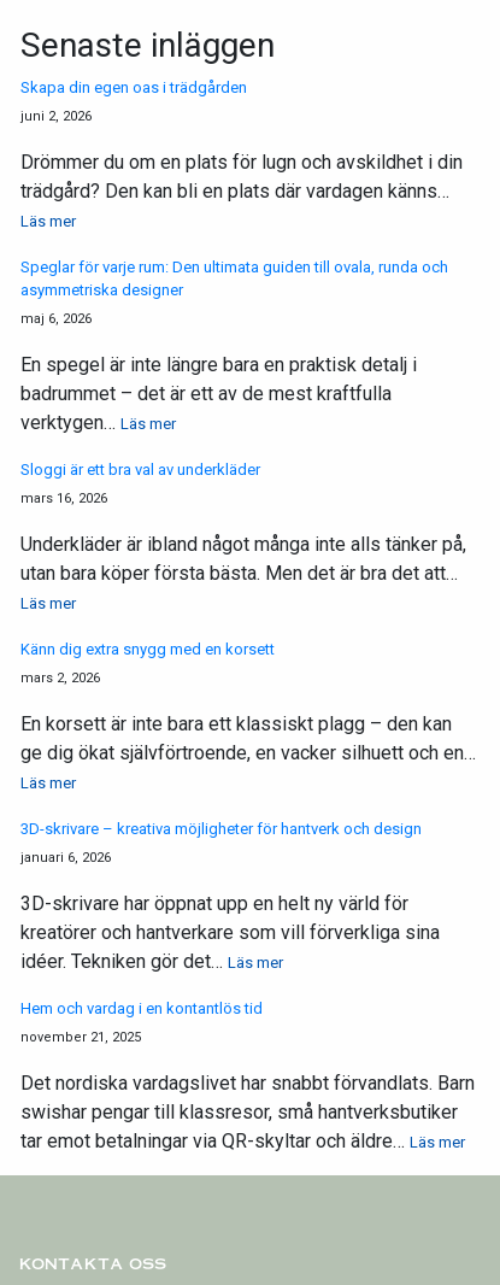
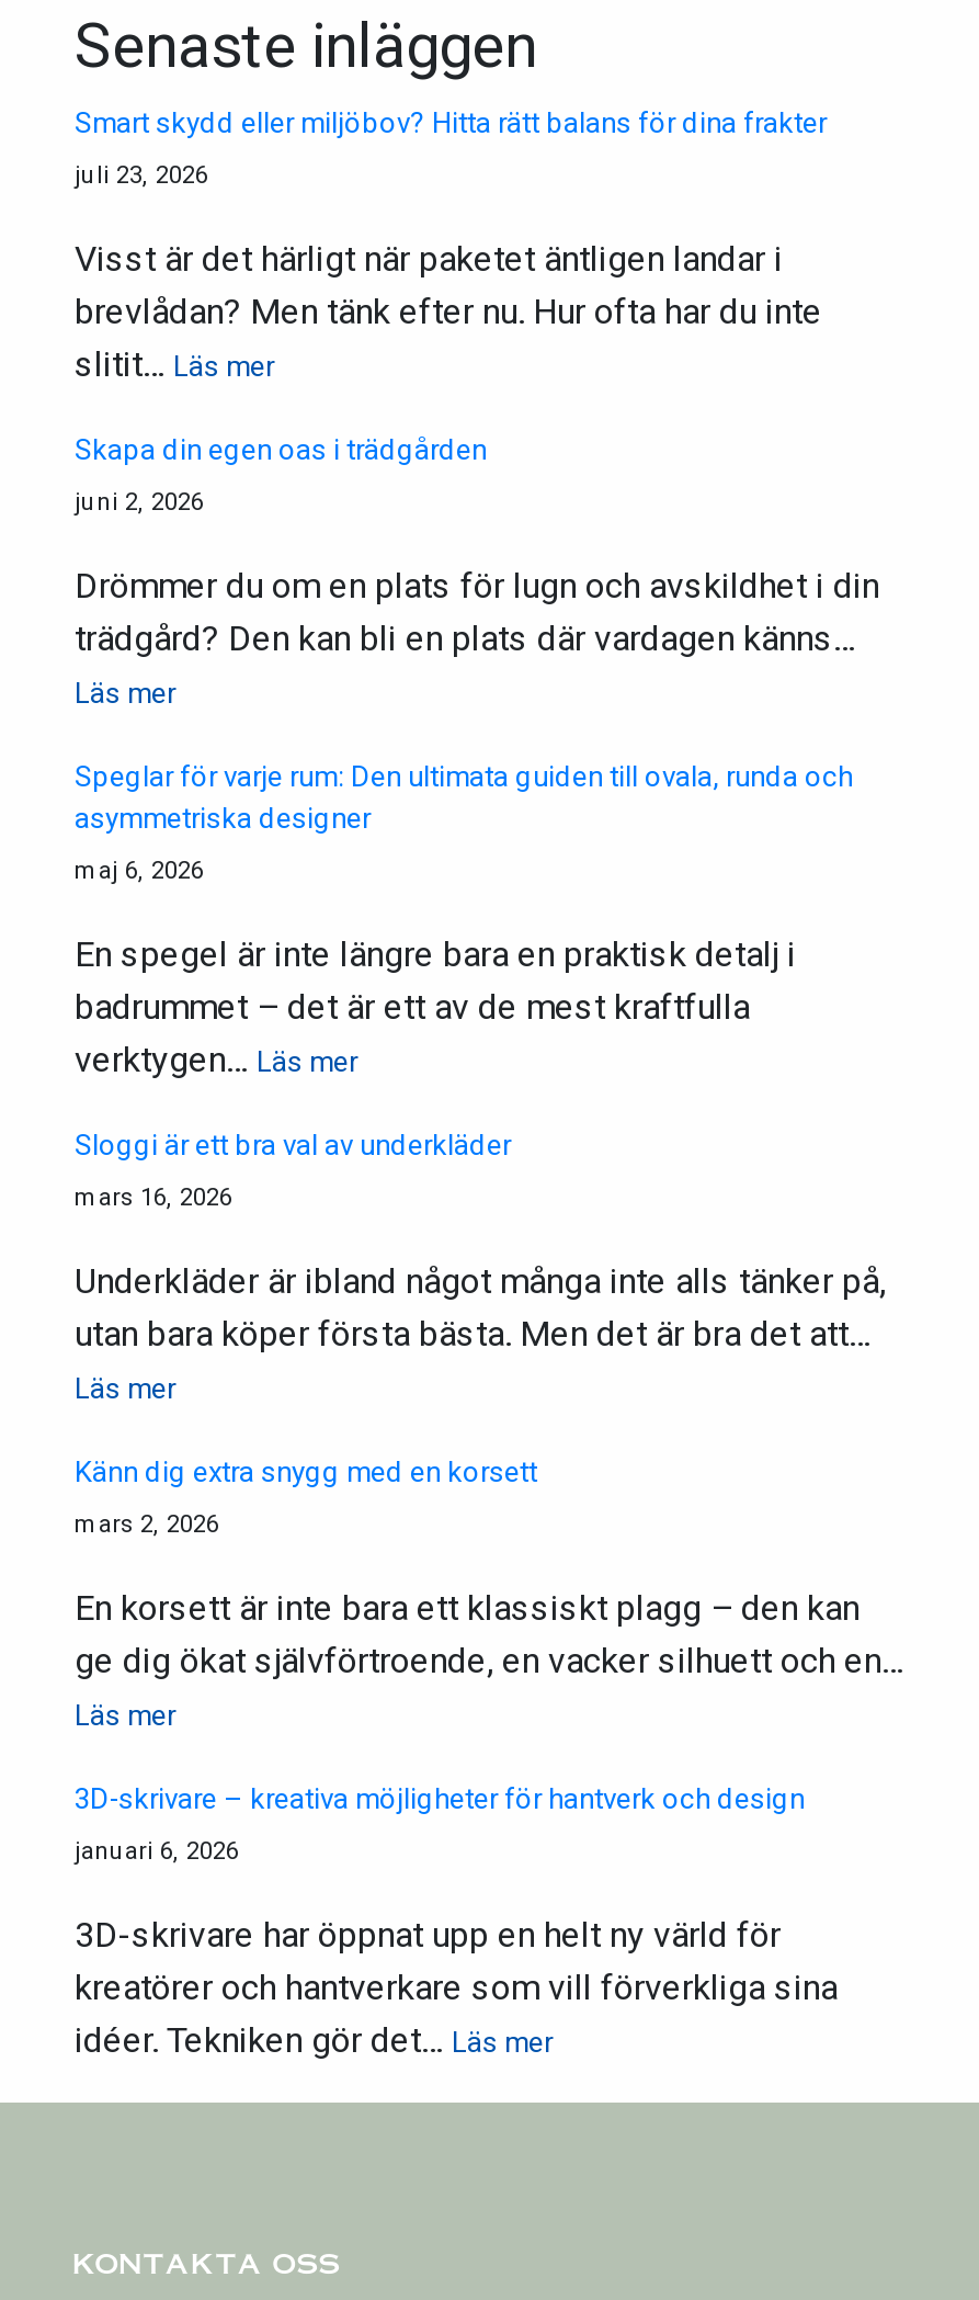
+ Smart skydd eller miljöbov? Hitta rätt balans för dina frakter
+ juli 23, 2026
+ Visst är det härligt när paketet äntligen landar i
+ brevlådan? Men tänk efter nu. Hur ofta har du inte
+ slitit… Läs mer

moved down: Skapa din egen oas i trädgården | juni 2, 2026 | Drömmer du om en plats för lugn och avskildhet i din | ... | kreatörer och hantverkare som vill förverkliga sina | idéer. Tekniken gör det… Läs mer

- Hem och vardag i en kontantlös tid
- november 21, 2025
- Det nordiska vardagslivet har snabbt förvandlats. Barn
- swishar pengar till klassresor, små hantverksbutiker
- tar emot betalningar via QR-skyltar och äldre… Läs mer
